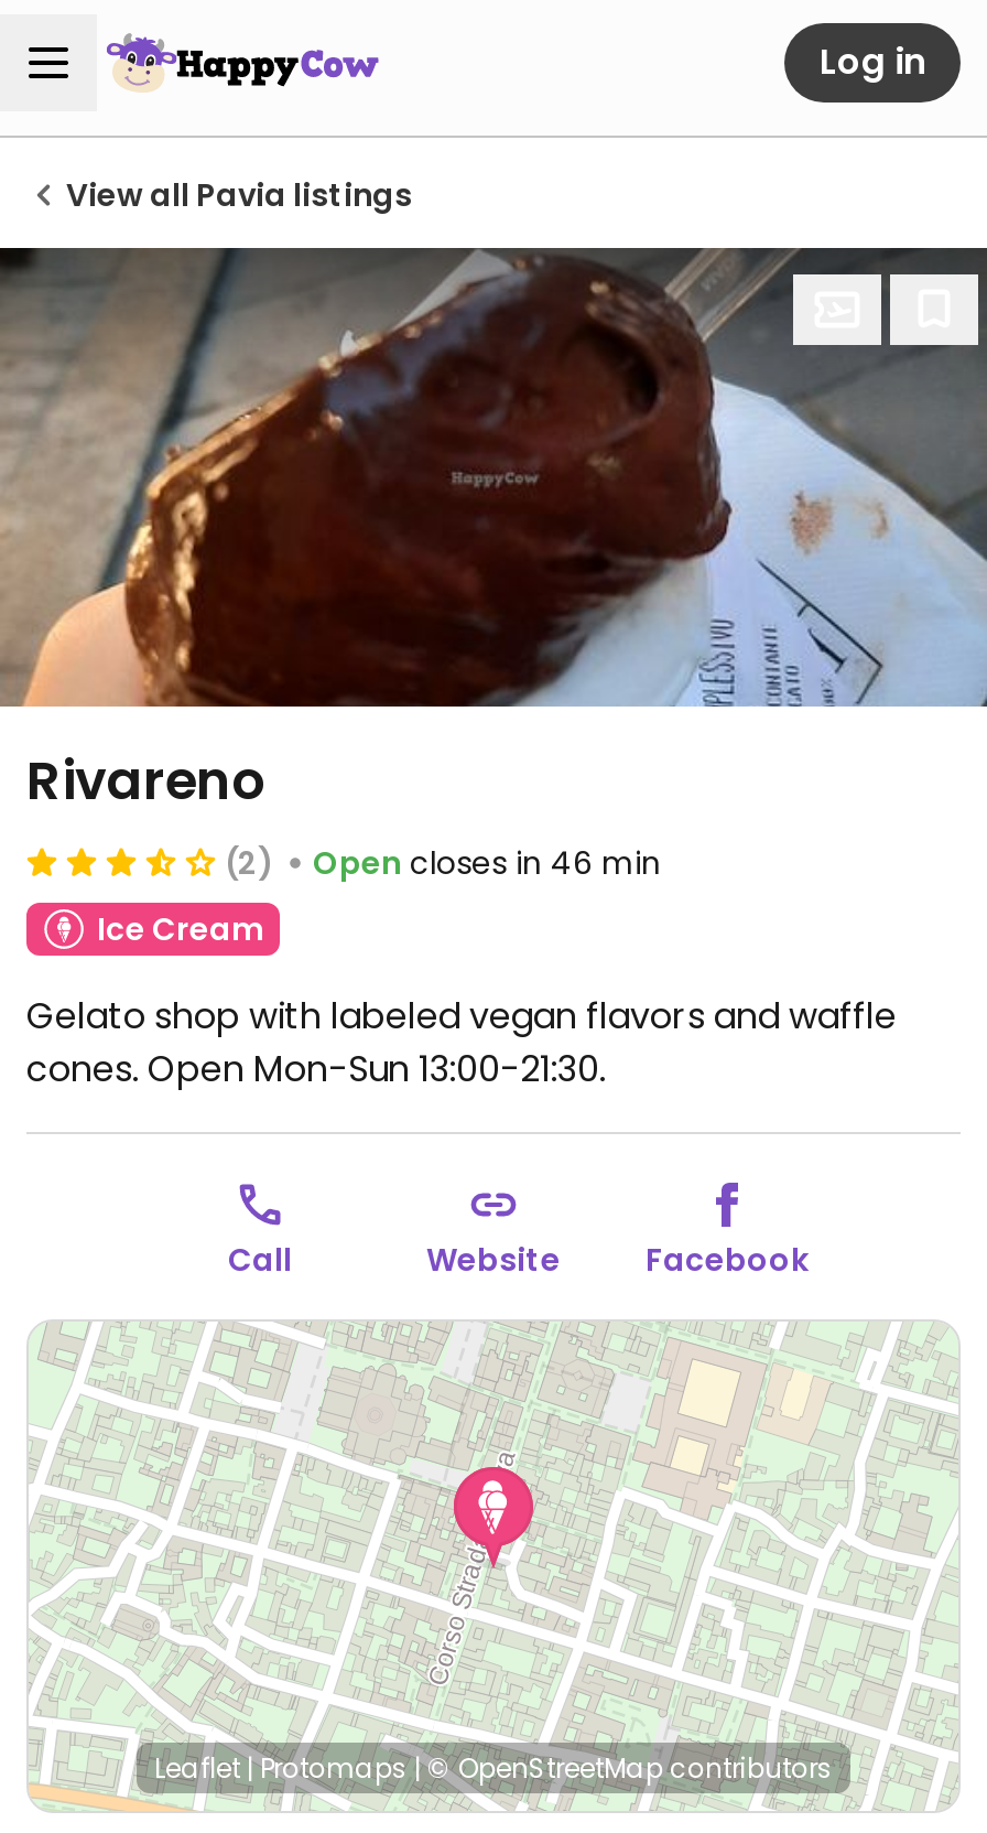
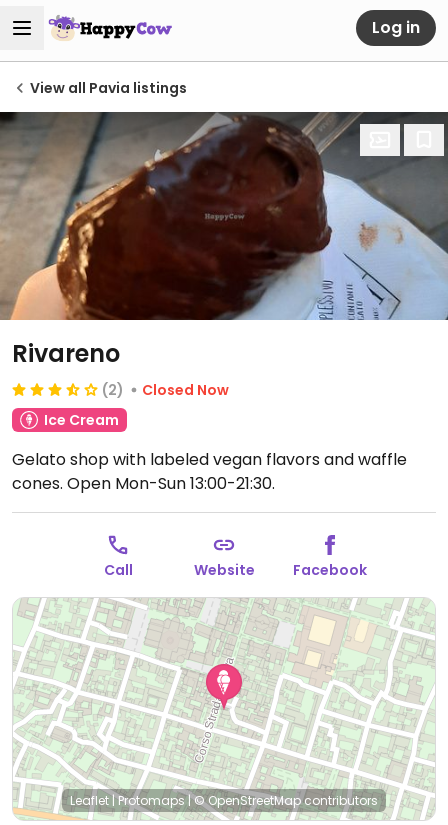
- Open closes in 46 min
+ Closed Now
